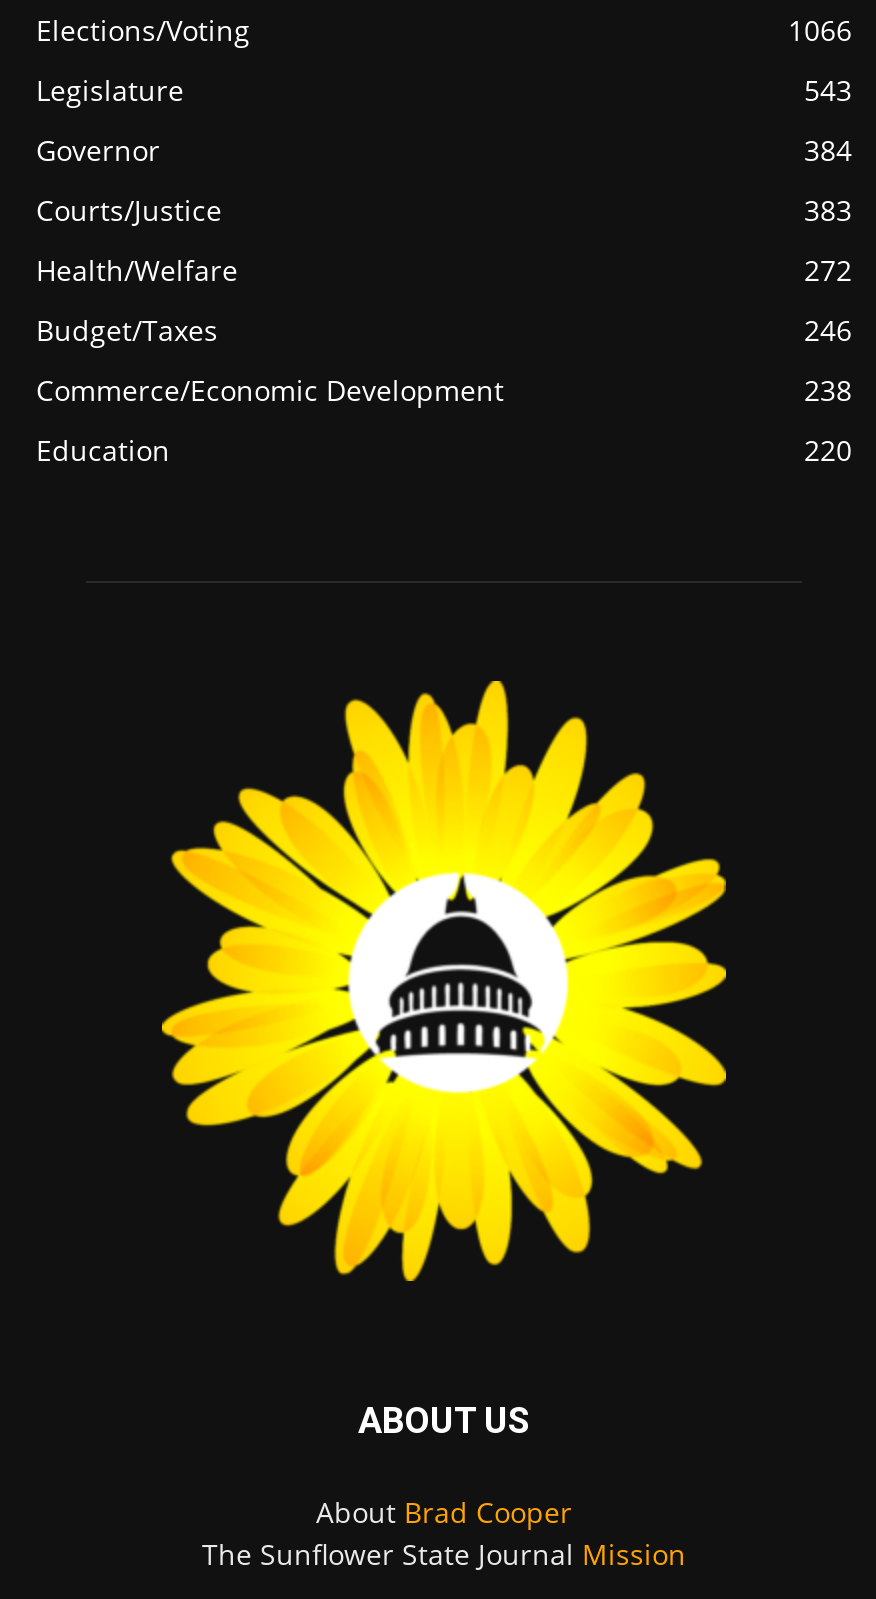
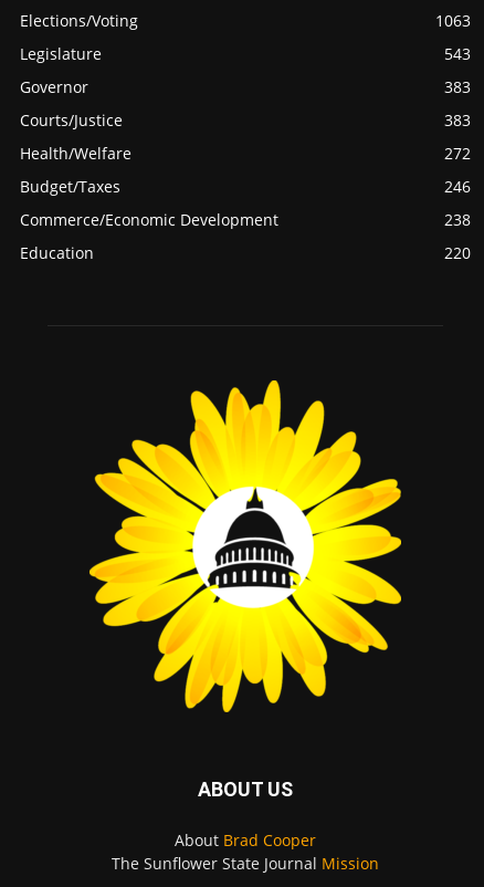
- 1066
+ 1063

- 384
+ 383
